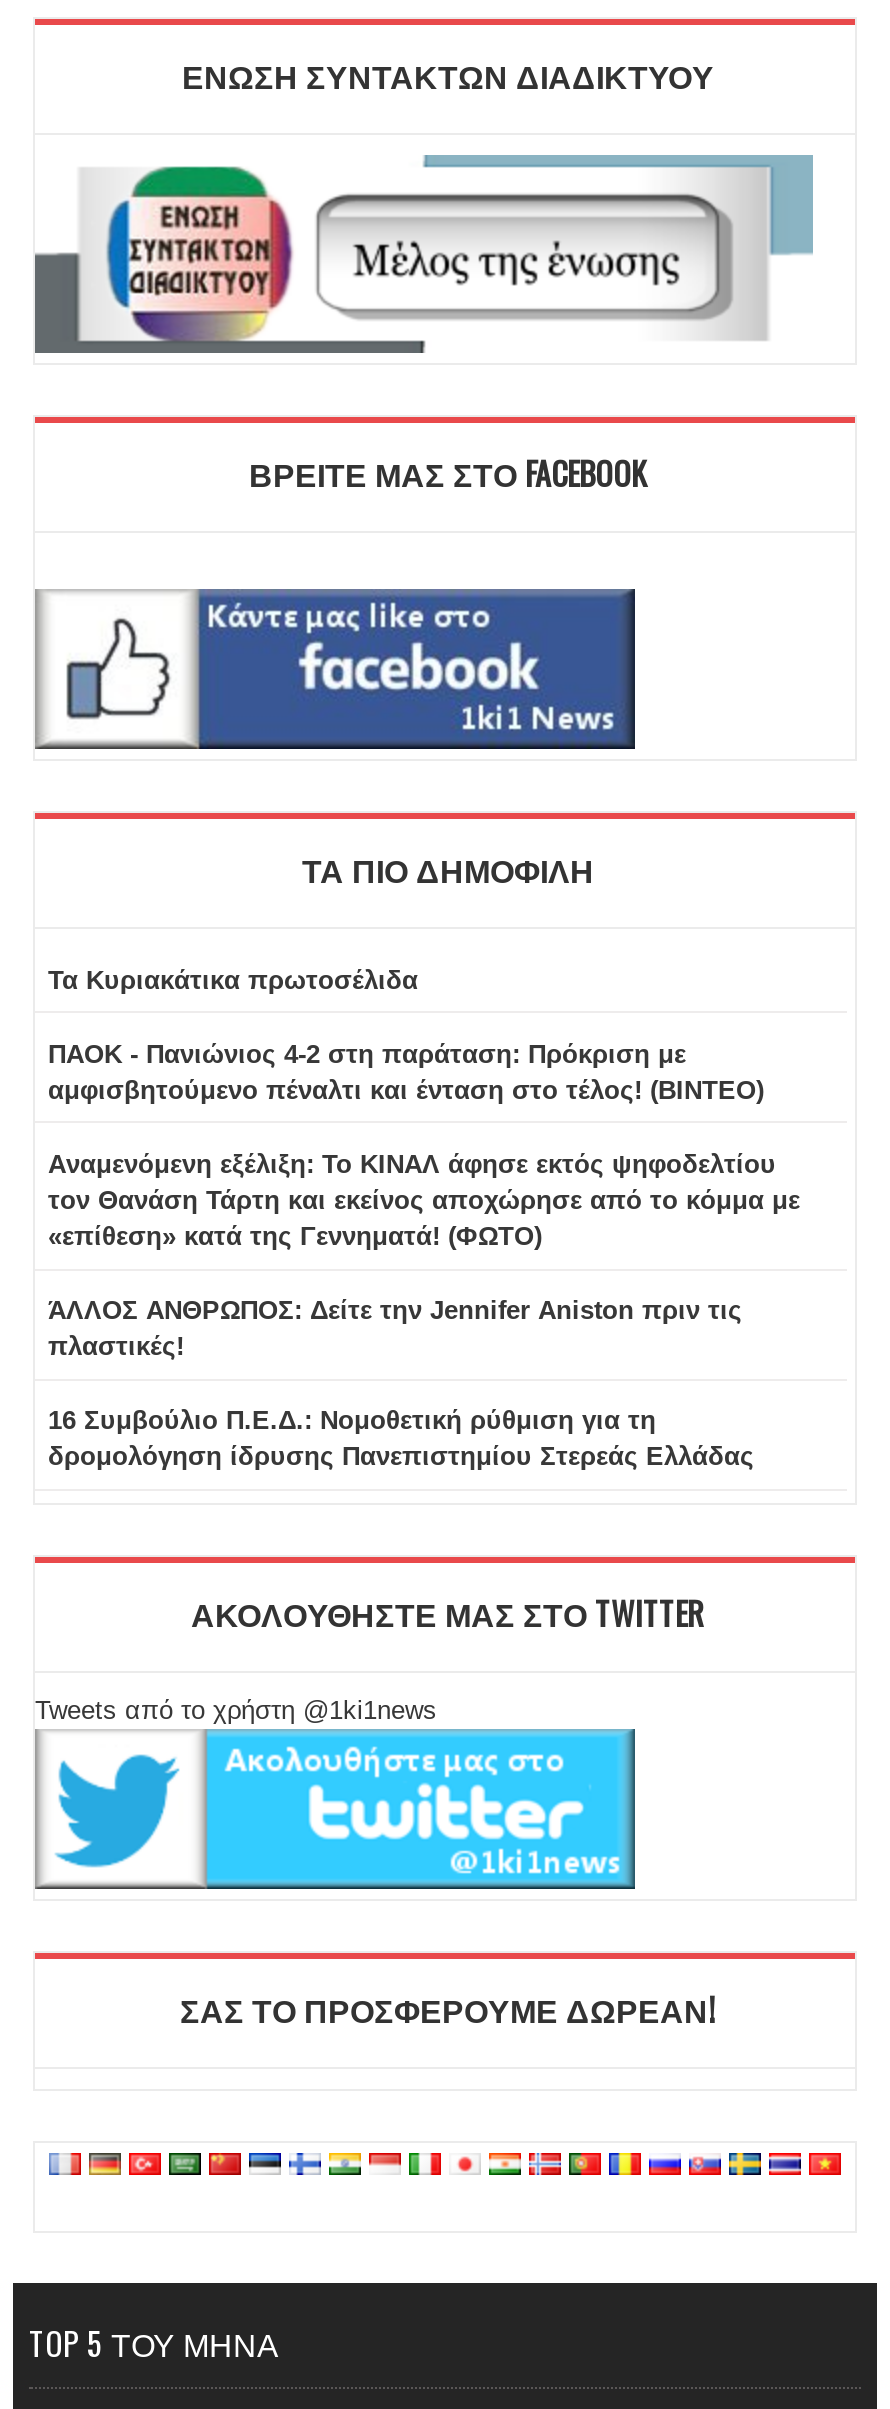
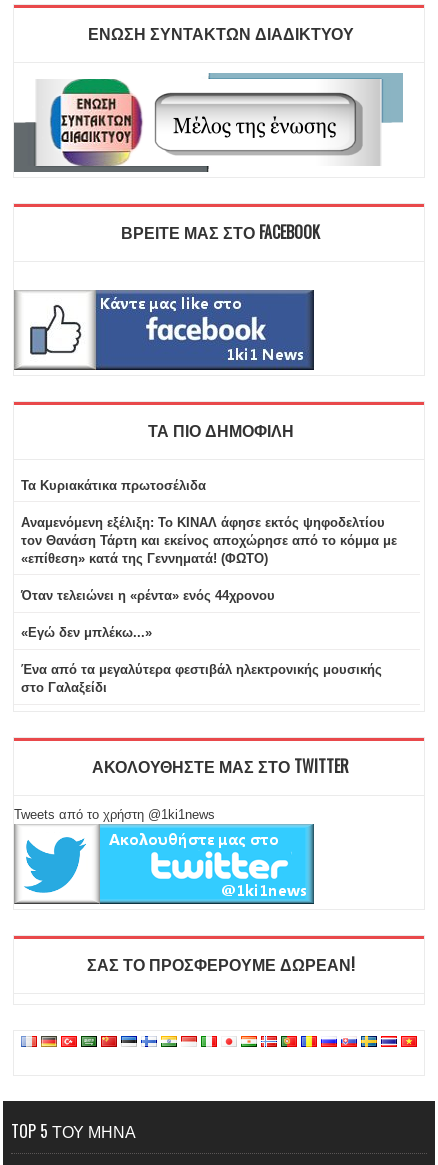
- ΠΑΟΚ - Πανιώνιος 4-2 στη παράταση: Πρόκριση με
- αμφισβητούμενο πέναλτι και ένταση στο τέλος! (ΒΙΝΤΕΟ)

moved up: Αναμενόμενη εξέλιξη: Το ΚΙΝΑΛ άφησε εκτός ψηφοδελτίου | τον Θανάση Τάρτη και εκείνος αποχώρησε από το κόμμα με | «επίθεση» κατά της Γεννηματά! (ΦΩΤΟ)

- ΆΛΛΟΣ ΑΝΘΡΩΠΟΣ: Δείτε την Jennifer Aniston πριν τις
- πλαστικές!
- 16 Συμβούλιο Π.Ε.Δ.: Νομοθετική ρύθμιση για τη
- δρομολόγηση ίδρυσης Πανεπιστημίου Στερεάς Ελλάδας
+ Όταν τελειώνει η «ρέντα» ενός 44χρονου
+ «Εγώ δεν μπλέκω...»
+ Ένα από τα μεγαλύτερα φεστιβάλ ηλεκτρονικής μουσικής
+ στο Γαλαξείδι
